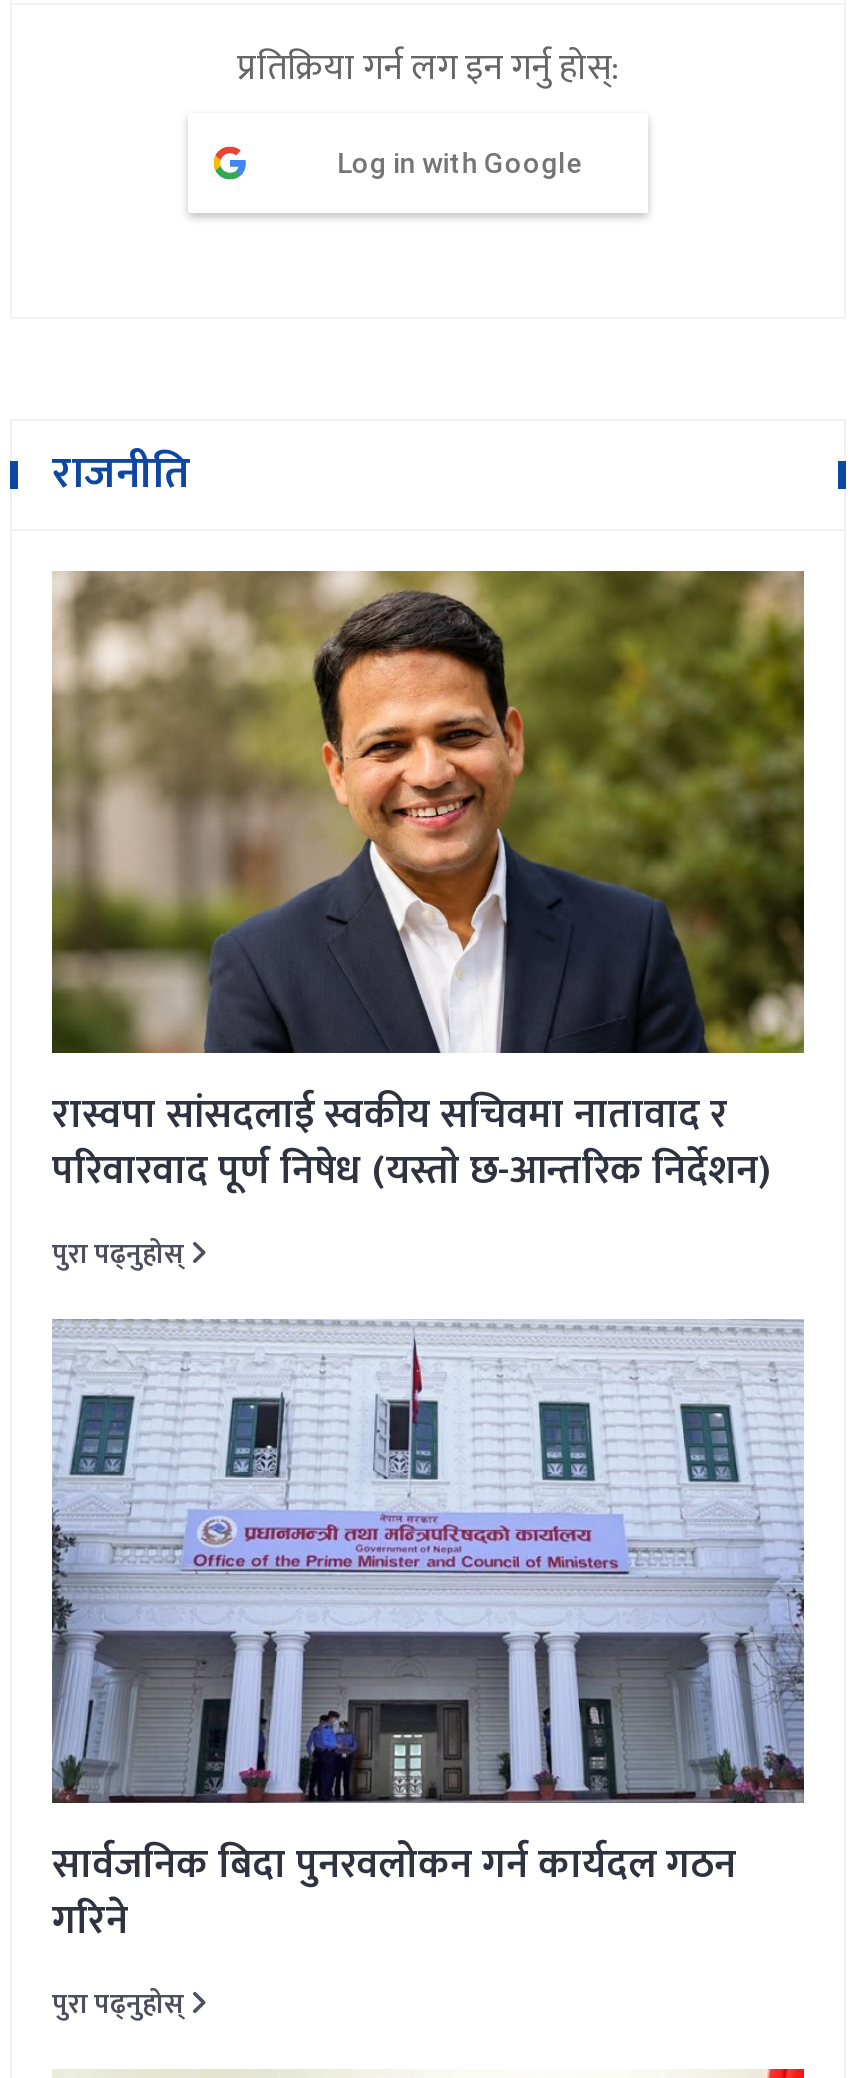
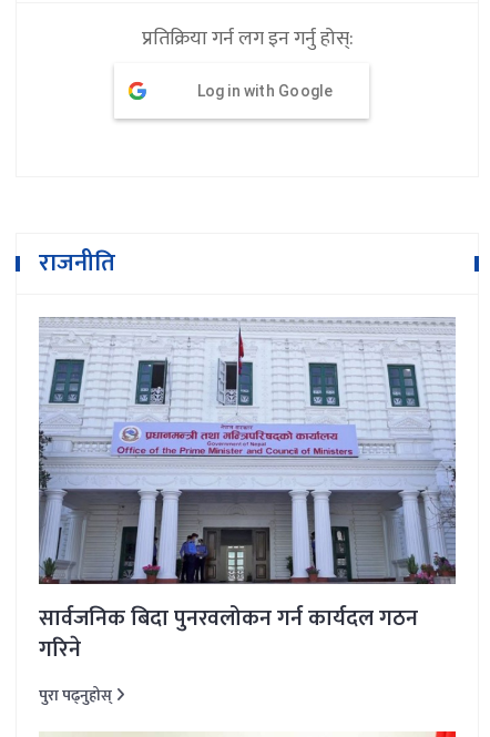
- [image]
- रास्वपा सांसदलाई स्वकीय सचिवमा नातावाद र
- परिवारवाद पूर्ण निषेध (यस्ताे छ-आन्तरिक निर्देशन)
- पुरा पढ्नुहोस्
